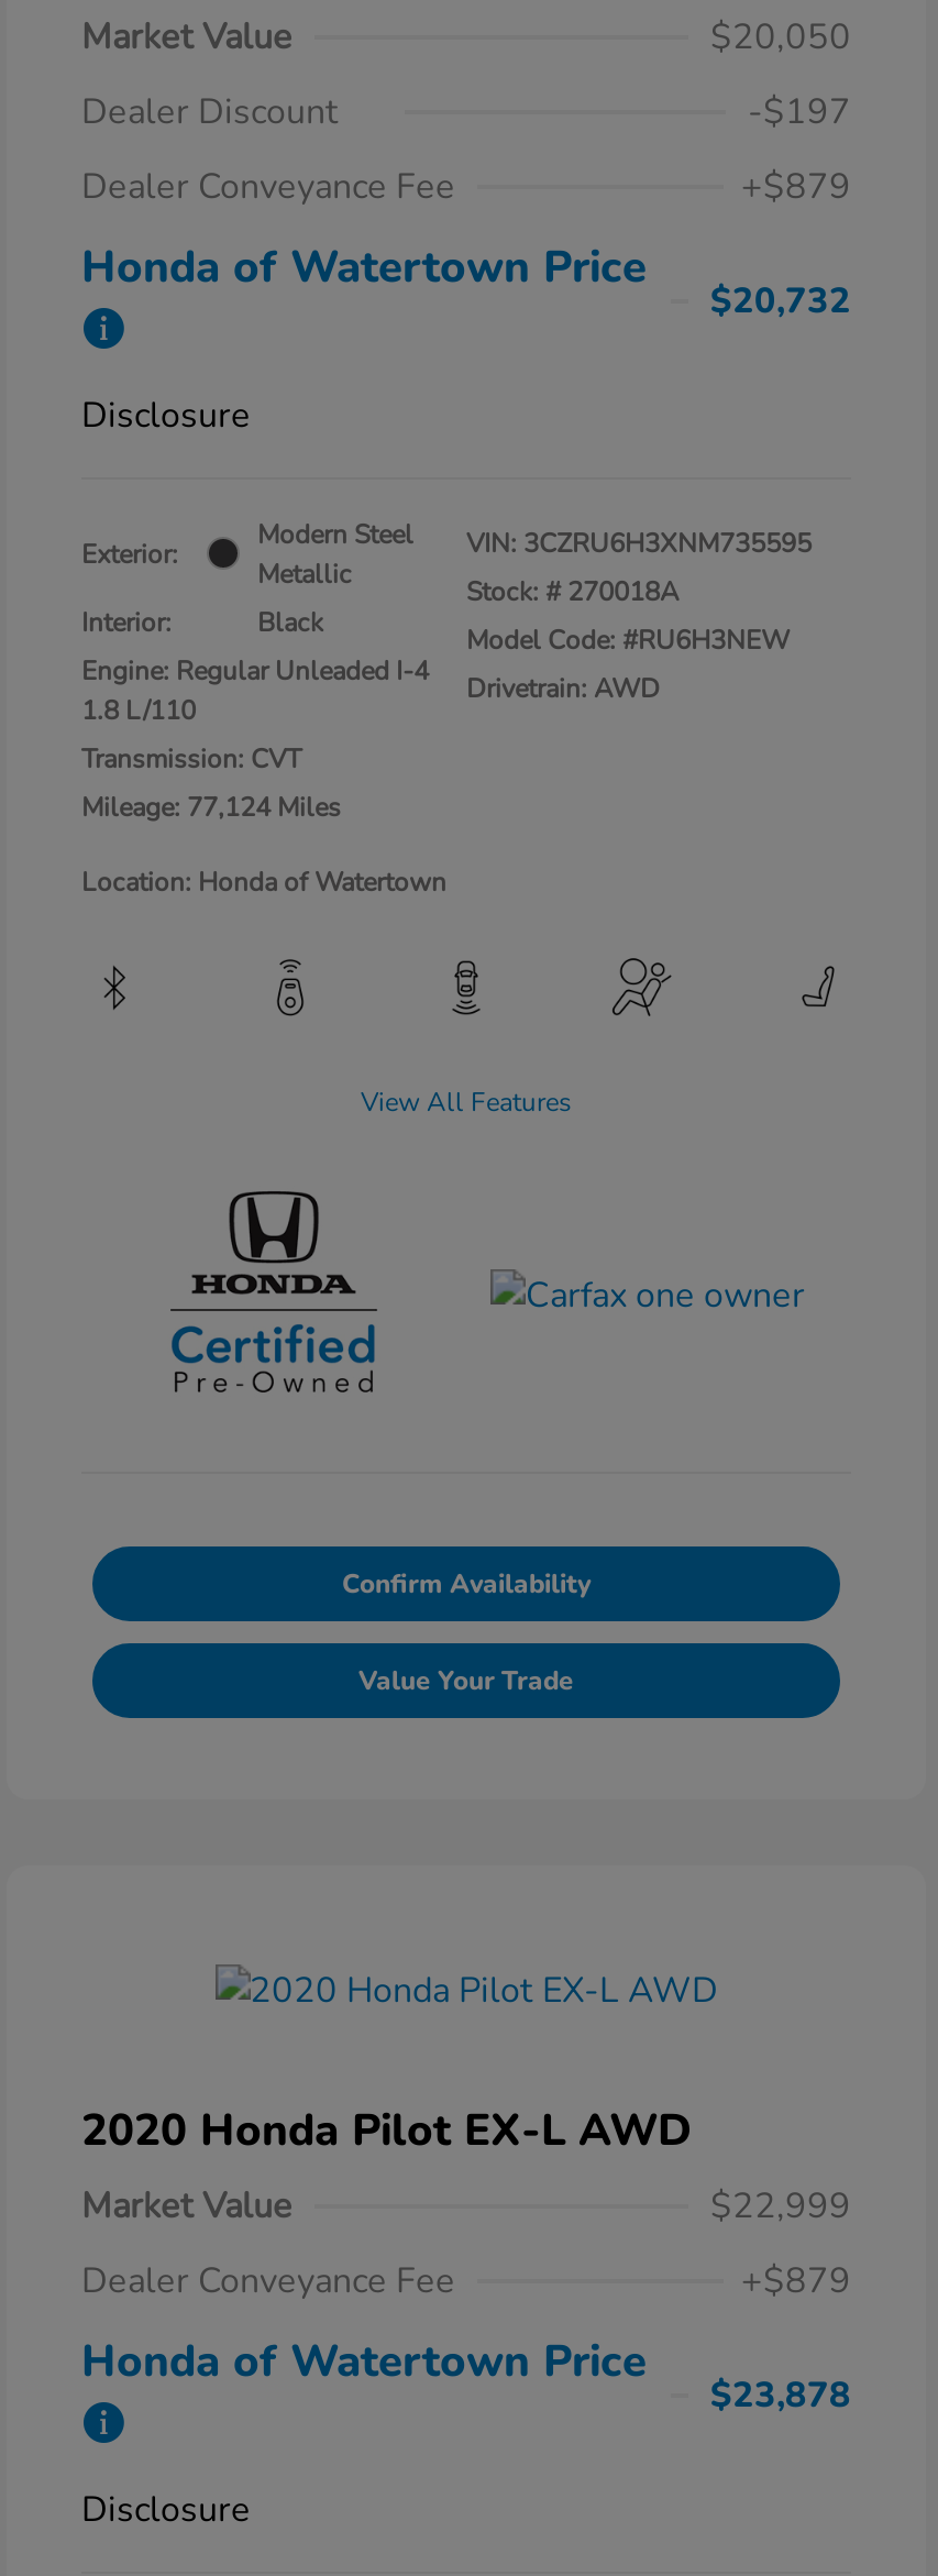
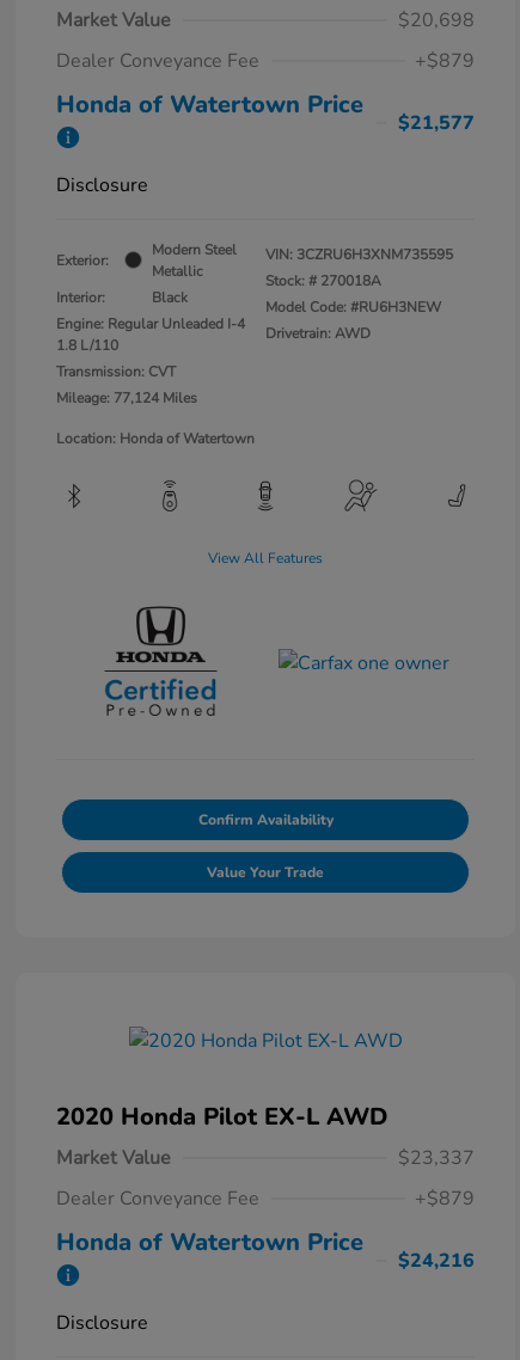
- $20,050
- Dealer Discount
- -$197
+ $20,698

- $20,732
+ $21,577

- $22,999
+ $23,337

- $23,878
+ $24,216
